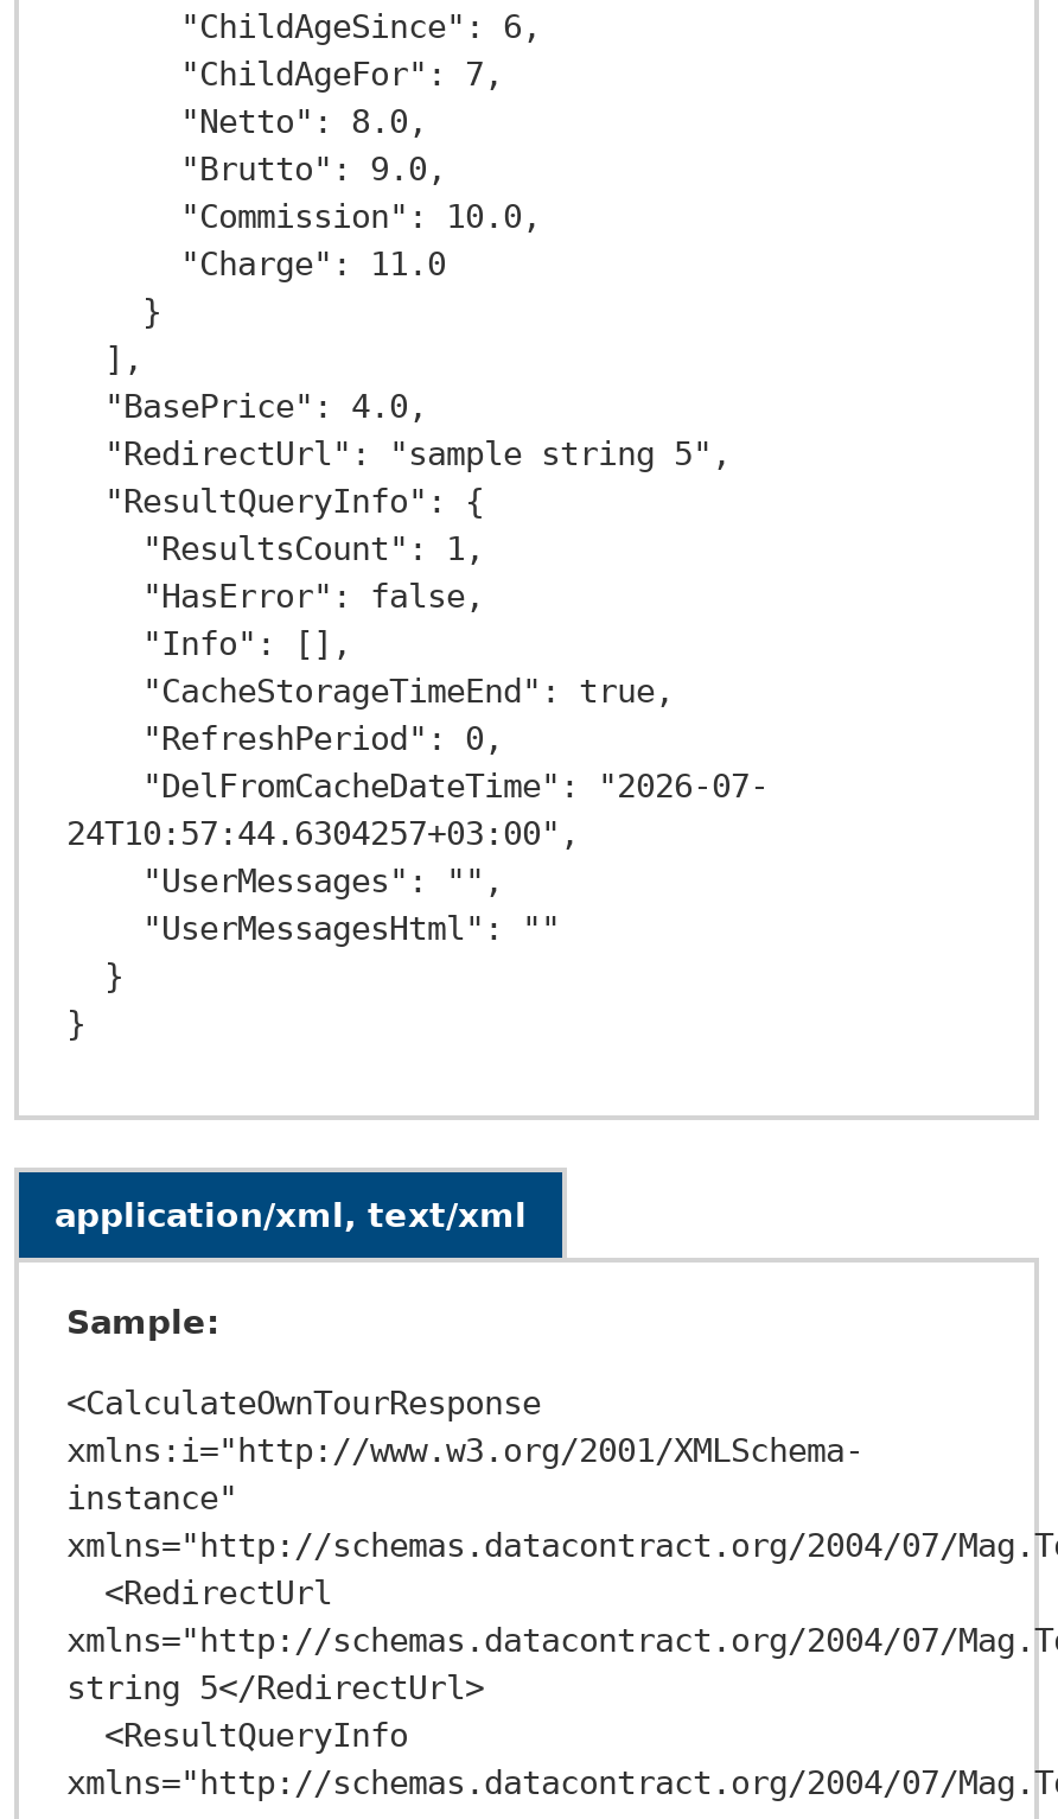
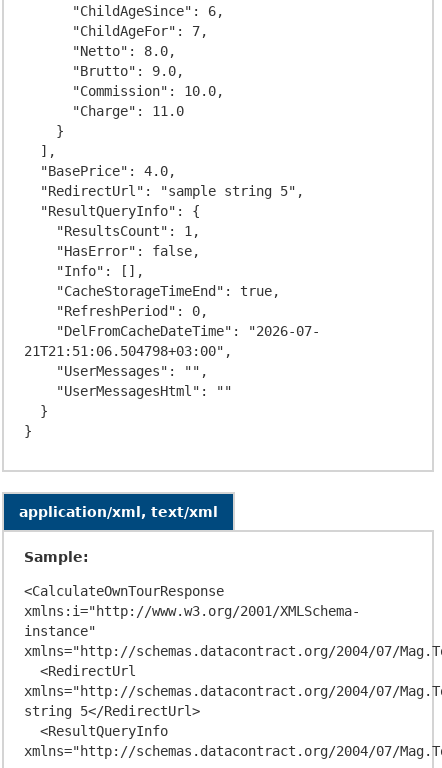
- 24T10:57:44.6304257+03:00",
+ 21T21:51:06.504798+03:00",
